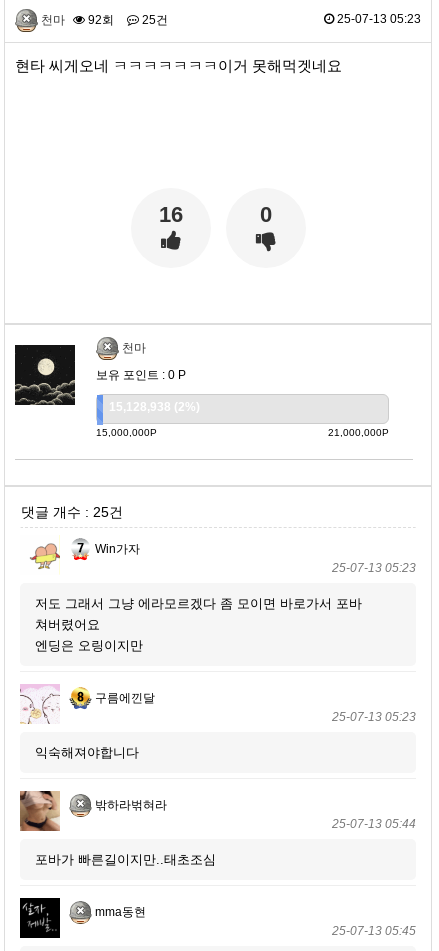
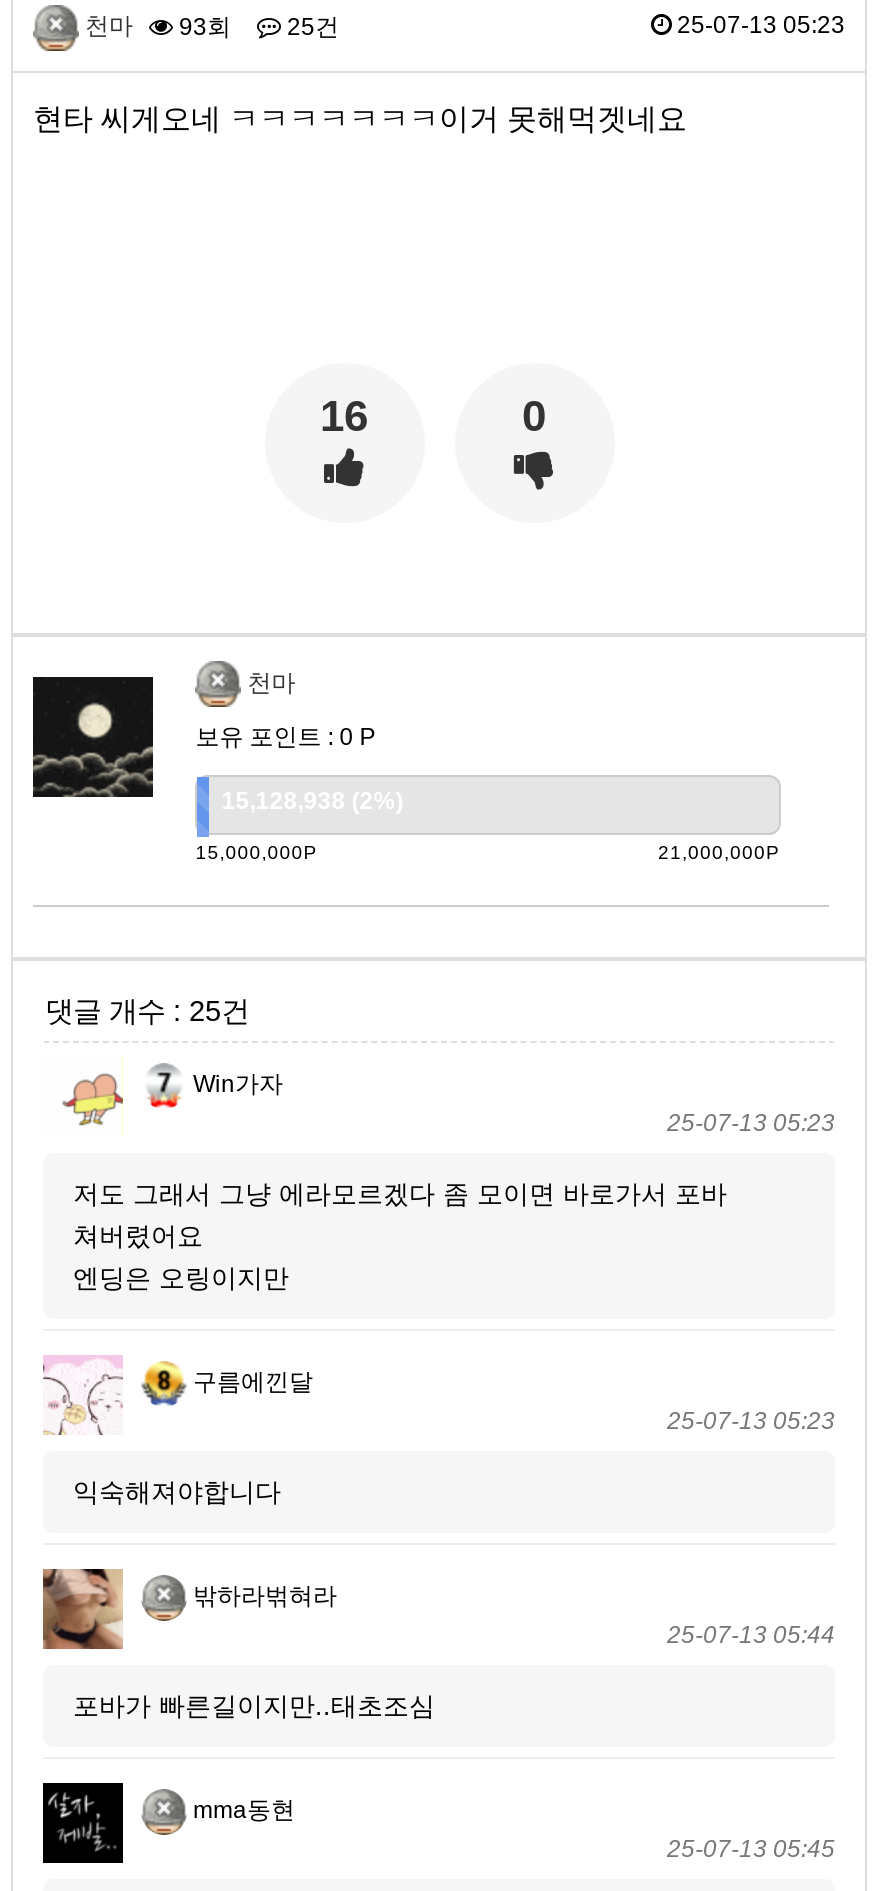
- 천마 92회 25건
+ 천마 93회 25건
